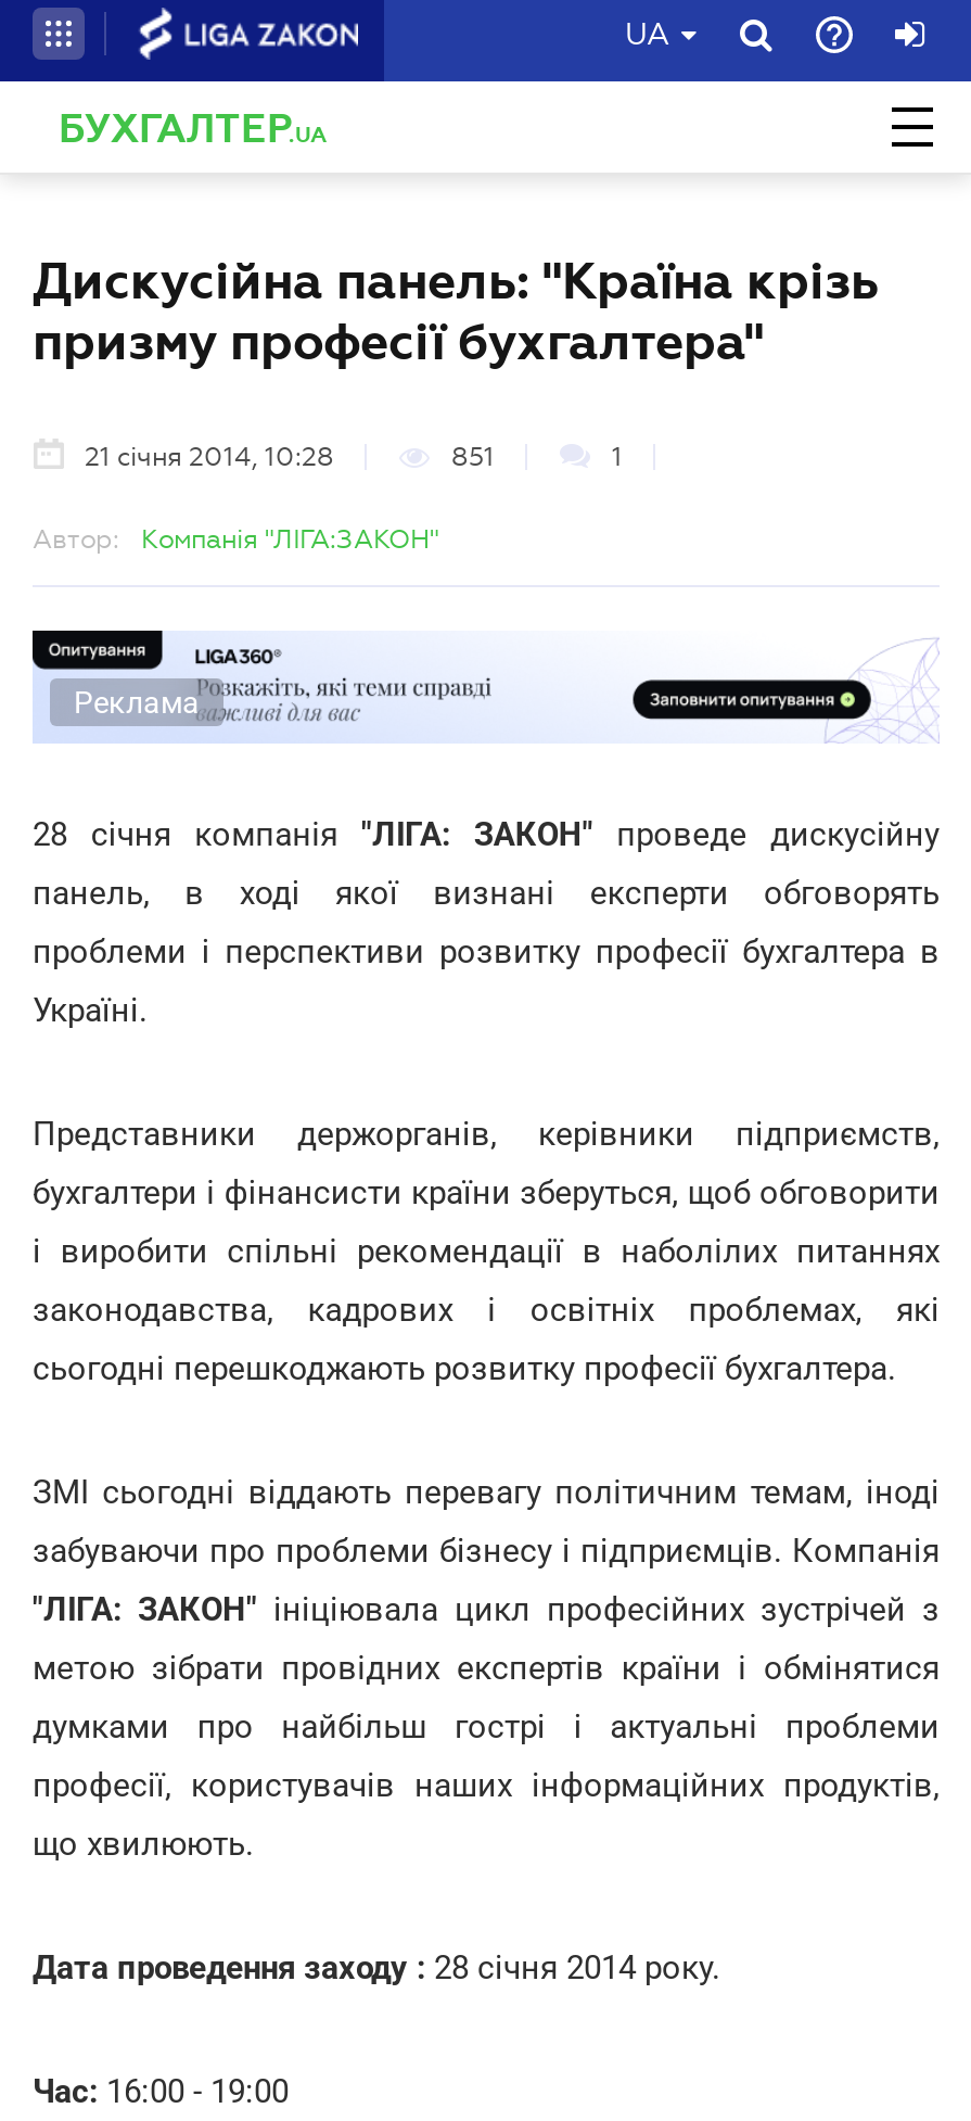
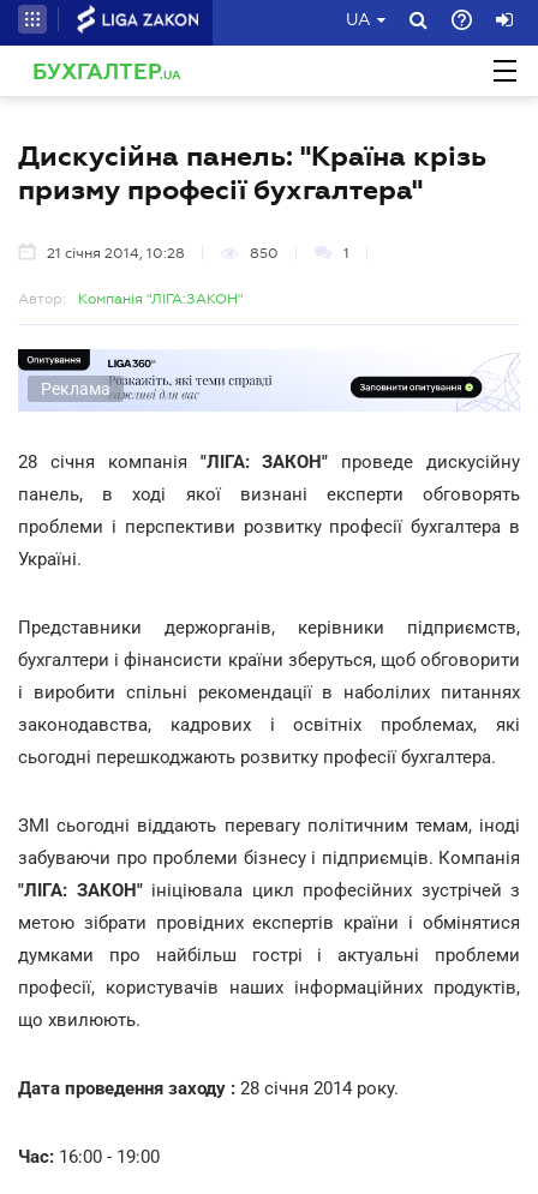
- 851
+ 850
